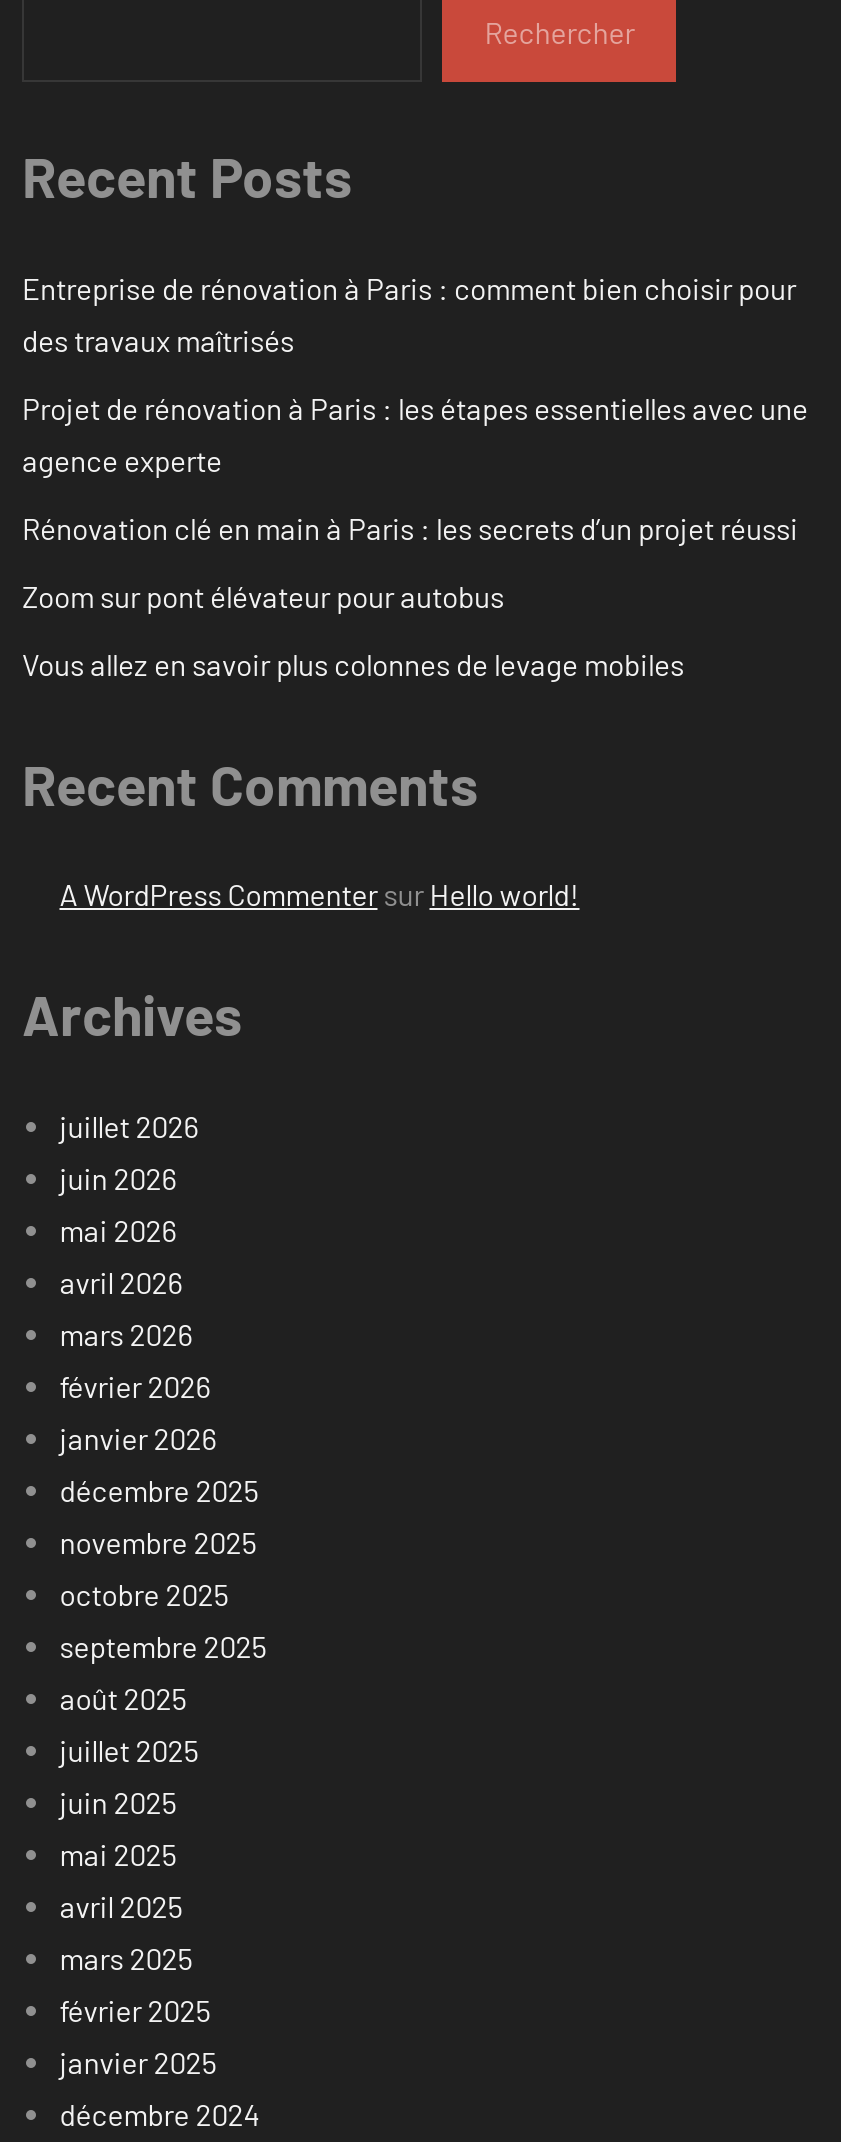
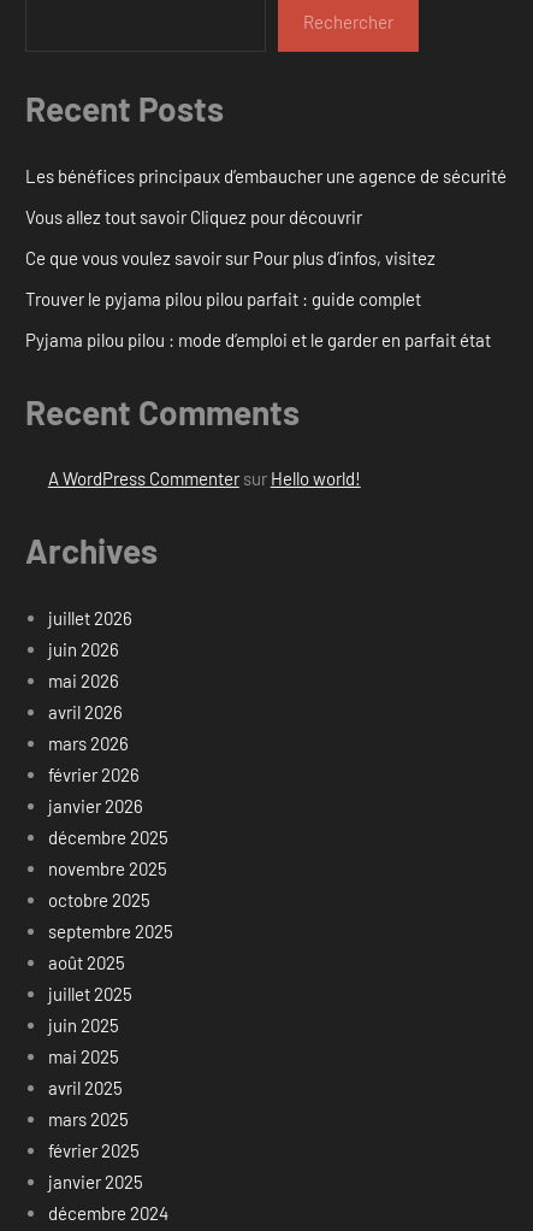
- Entreprise de rénovation à Paris : comment bien choisir pour
- des travaux maîtrisés
+ Les bénéfices principaux d’embaucher une agence de sécurité

- Projet de rénovation à Paris : les étapes essentielles avec une
- agence experte
+ Vous allez tout savoir Cliquez pour découvrir

- Rénovation clé en main à Paris : les secrets d’un projet réussi
+ Ce que vous voulez savoir sur Pour plus d’infos, visitez

- Zoom sur pont élévateur pour autobus
+ Trouver le pyjama pilou pilou parfait : guide complet

- Vous allez en savoir plus colonnes de levage mobiles
+ Pyjama pilou pilou : mode d’emploi et le garder en parfait état
